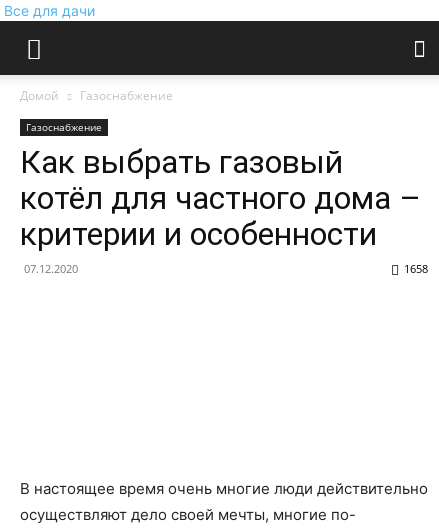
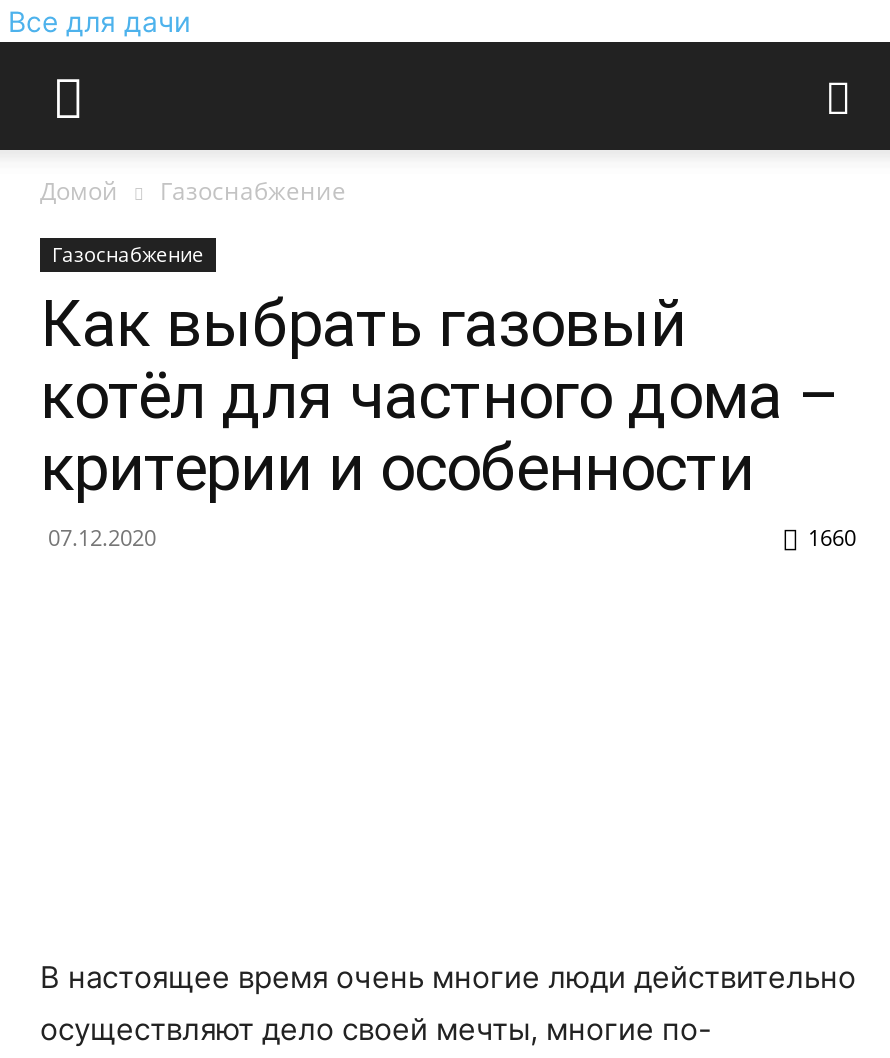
- 1658
+ 1660
